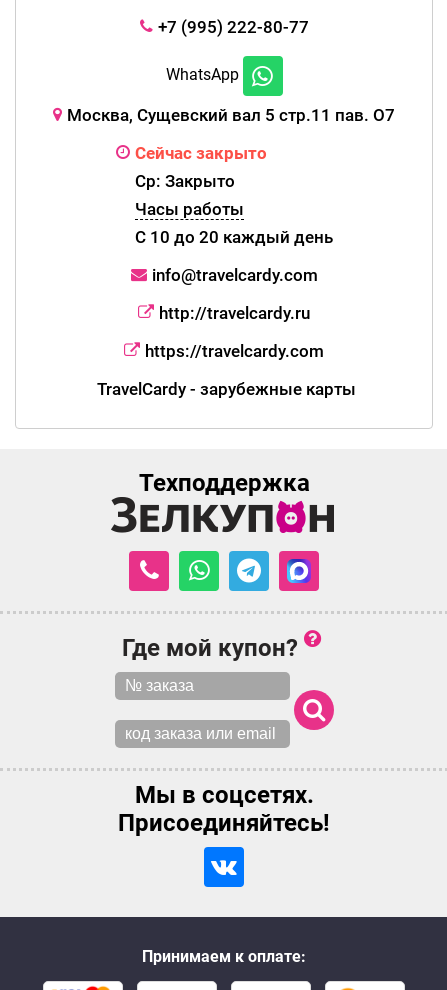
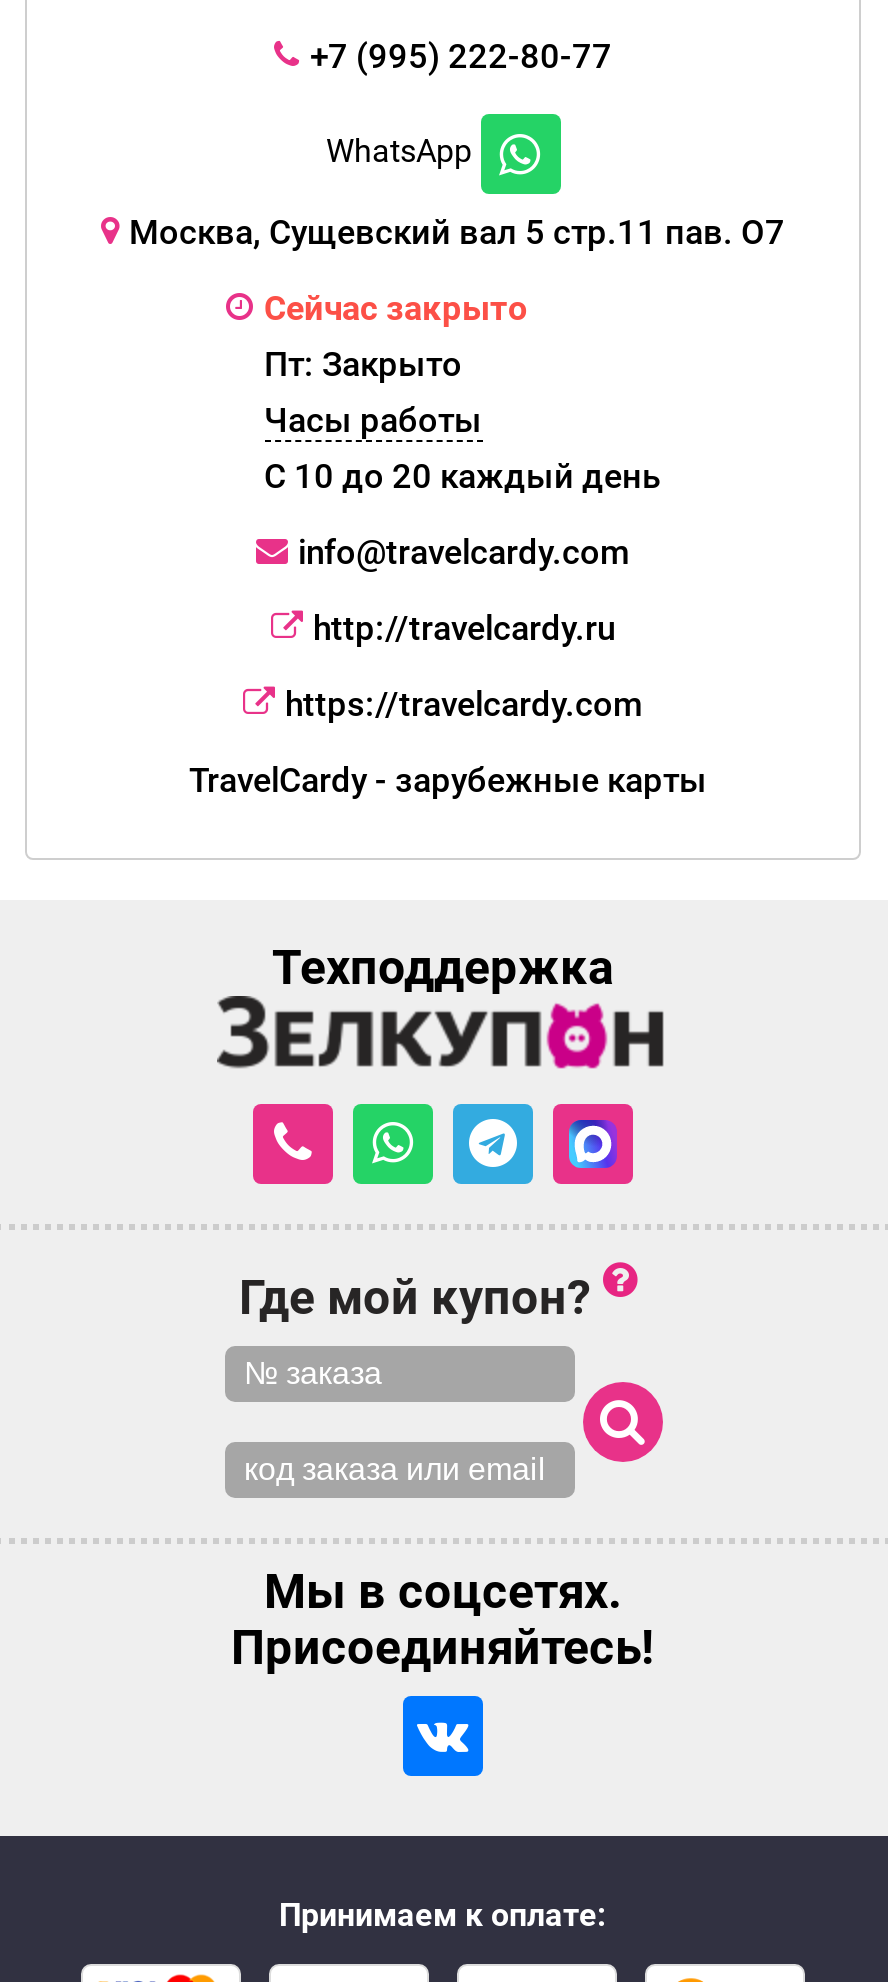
- Ср: Закрыто
+ Пт: Закрыто
